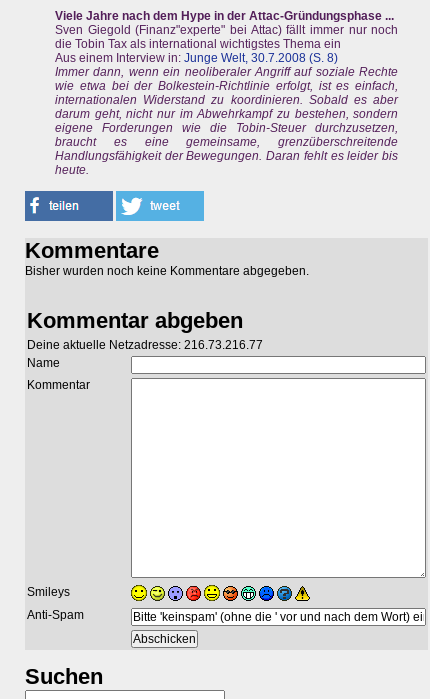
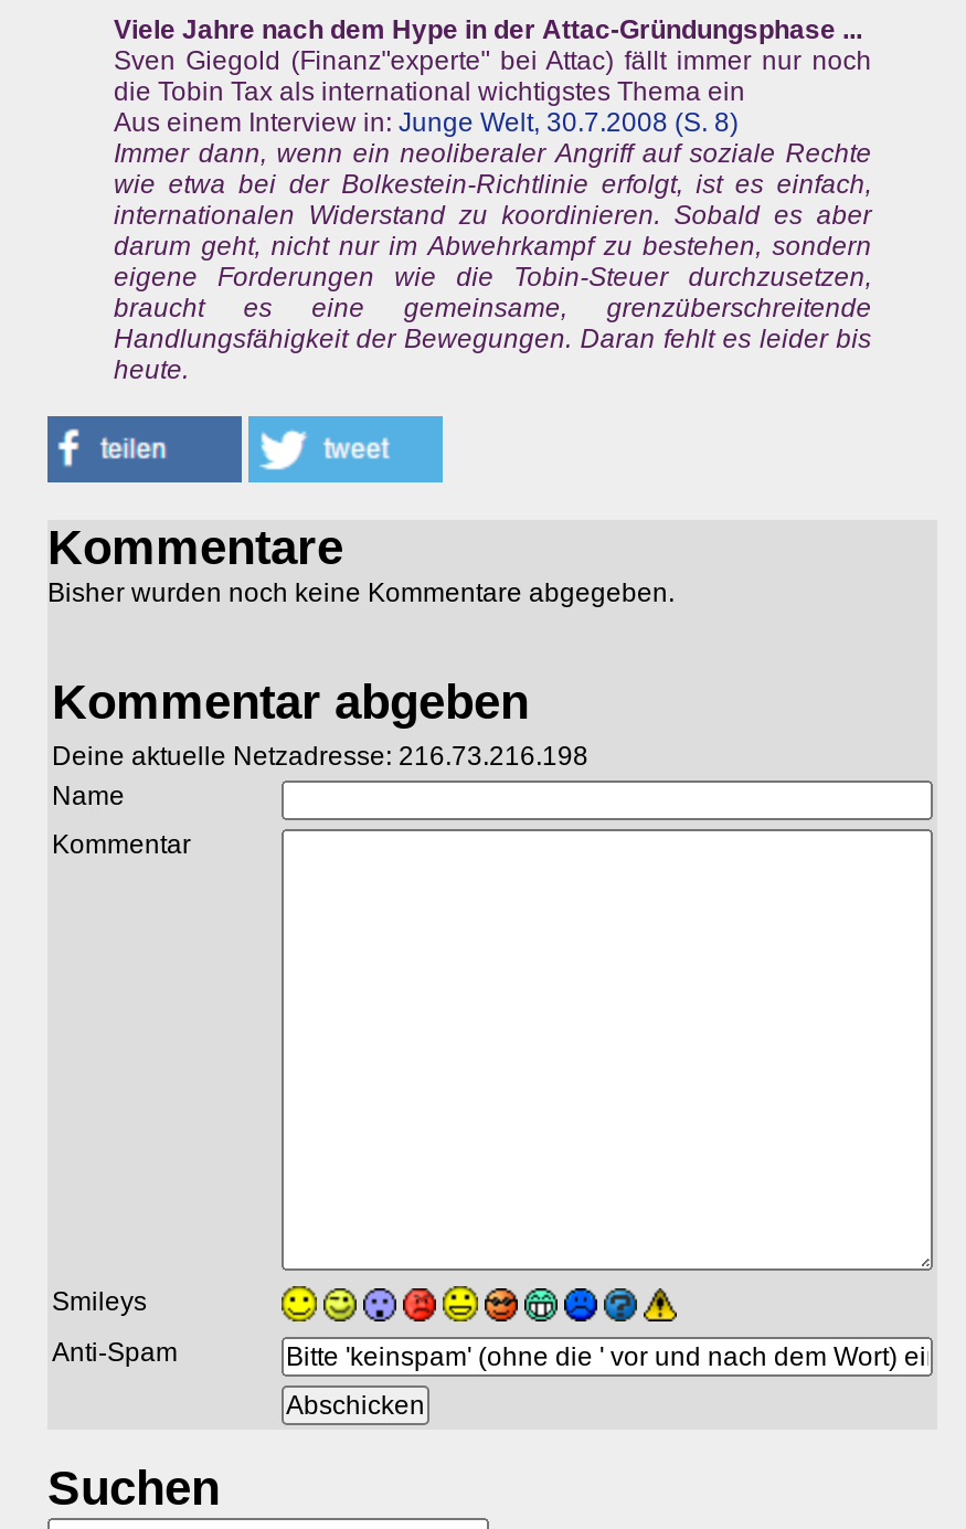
- Deine aktuelle Netzadresse: 216.73.216.77
+ Deine aktuelle Netzadresse: 216.73.216.198
